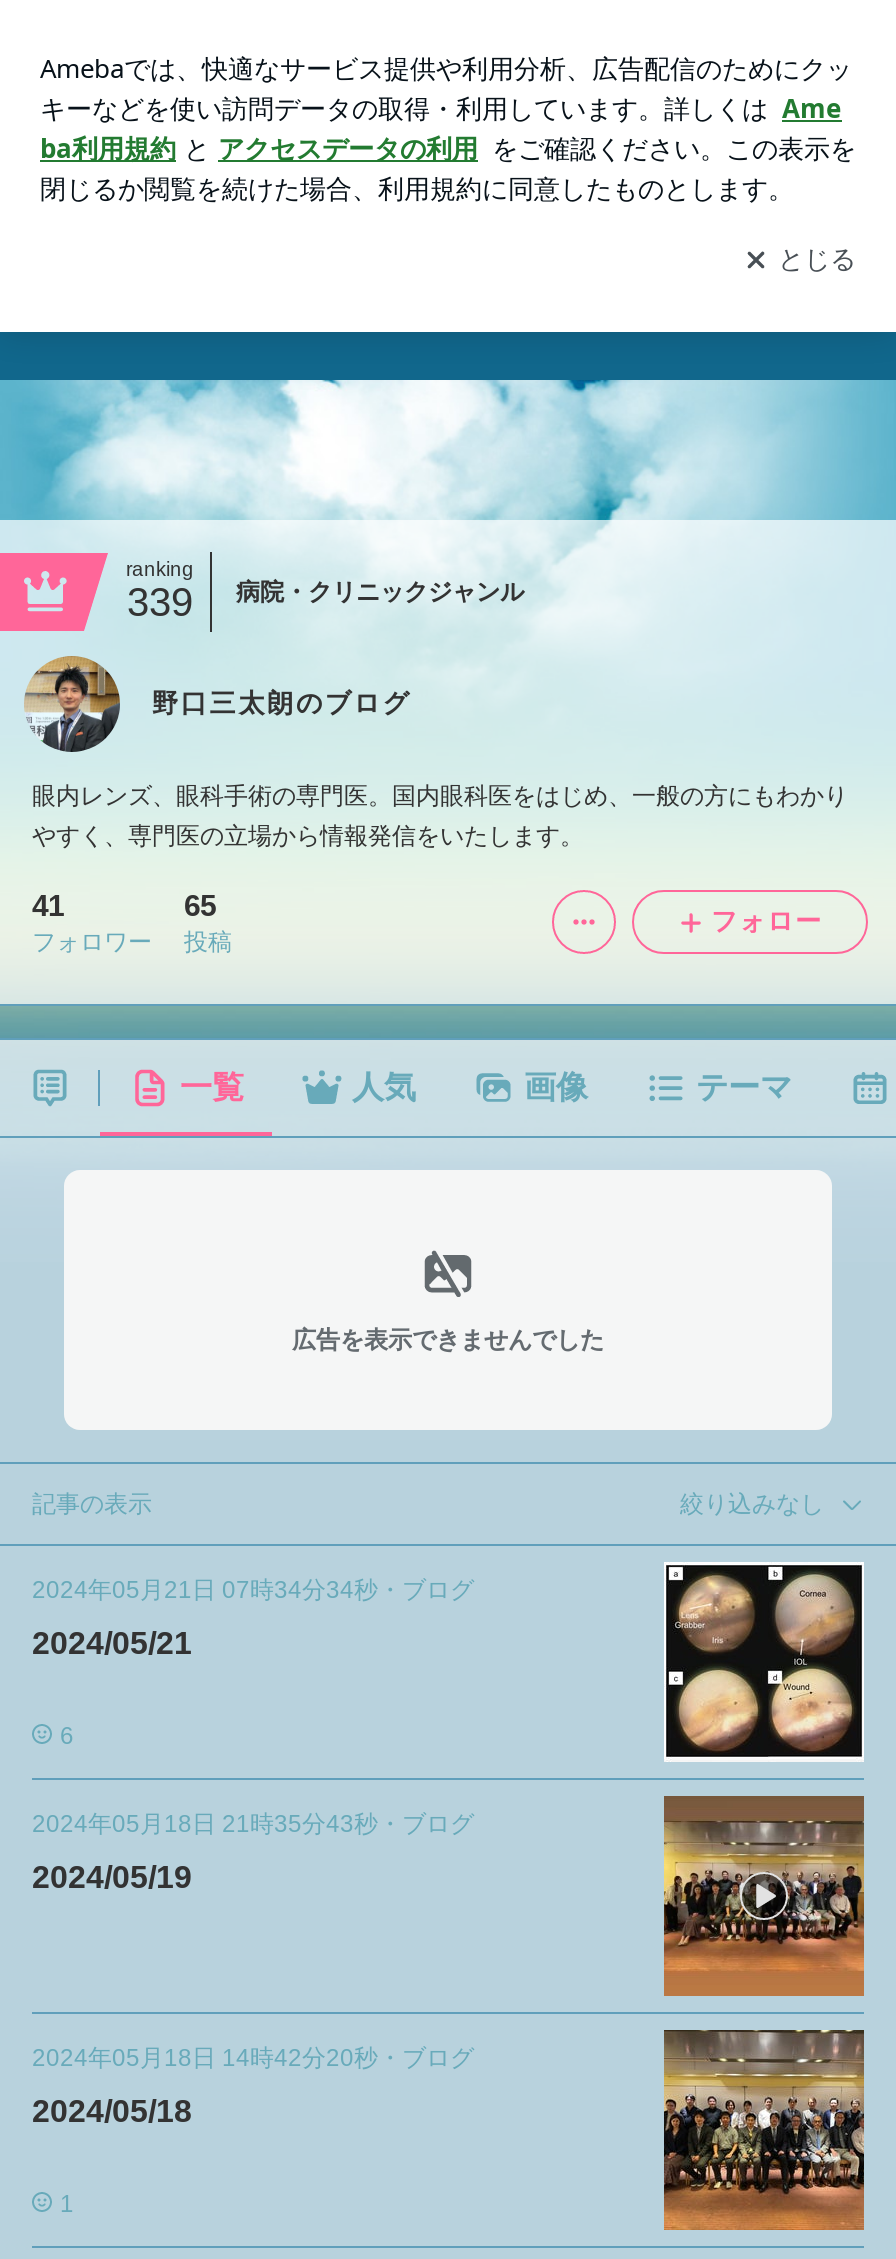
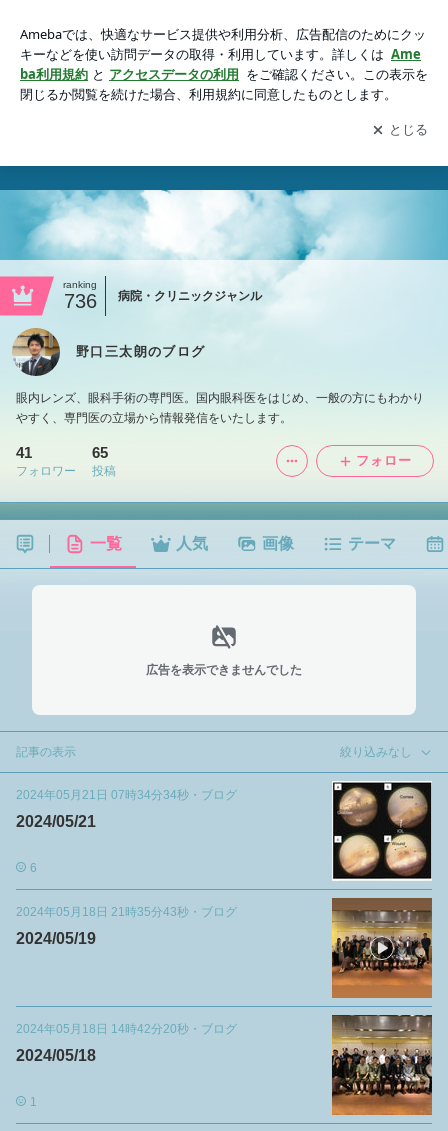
- 339 病院・クリニックジャンル
+ 736 病院・クリニックジャンル
